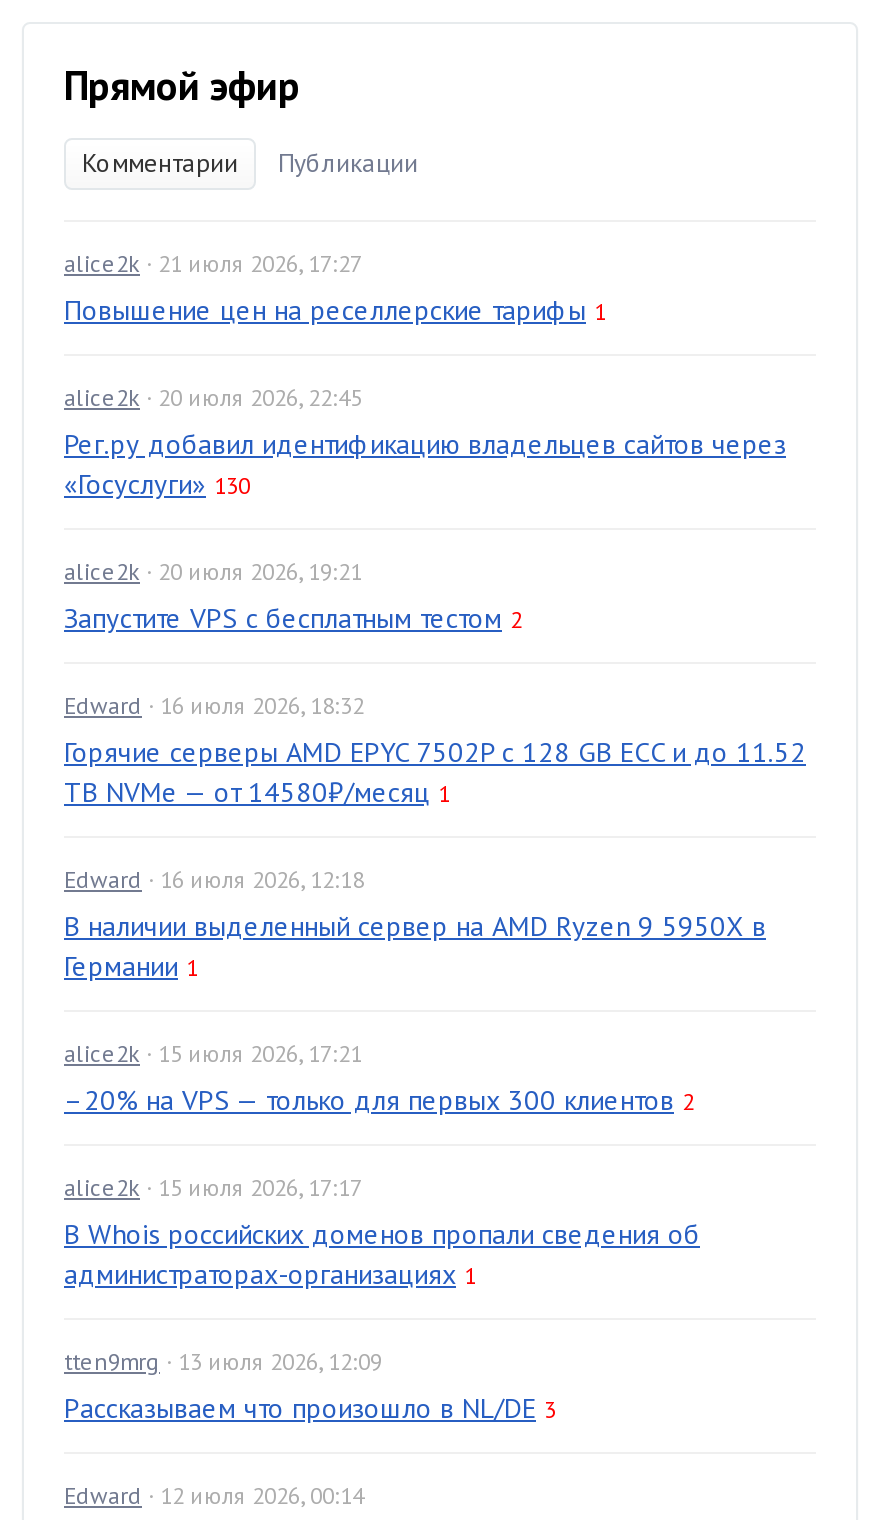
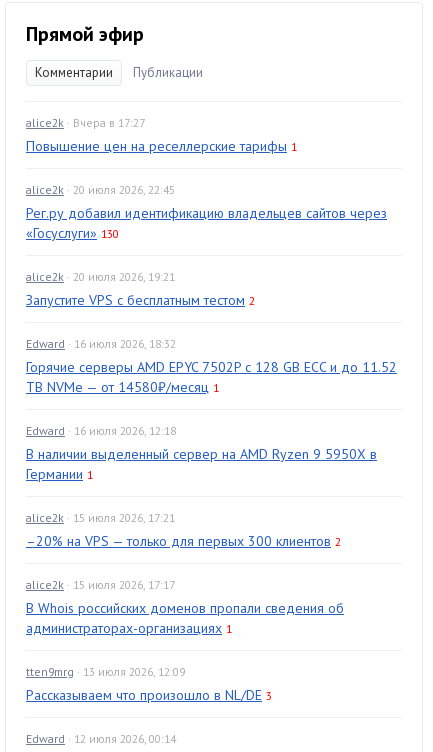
- alice2k · 21 июля 2026, 17:27
+ alice2k · Вчера в 17:27
